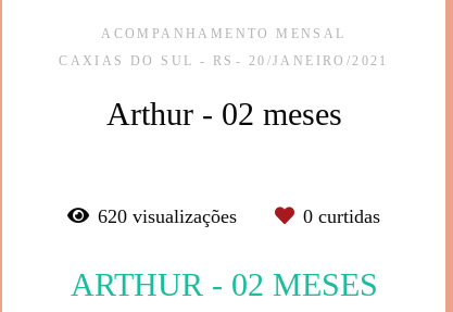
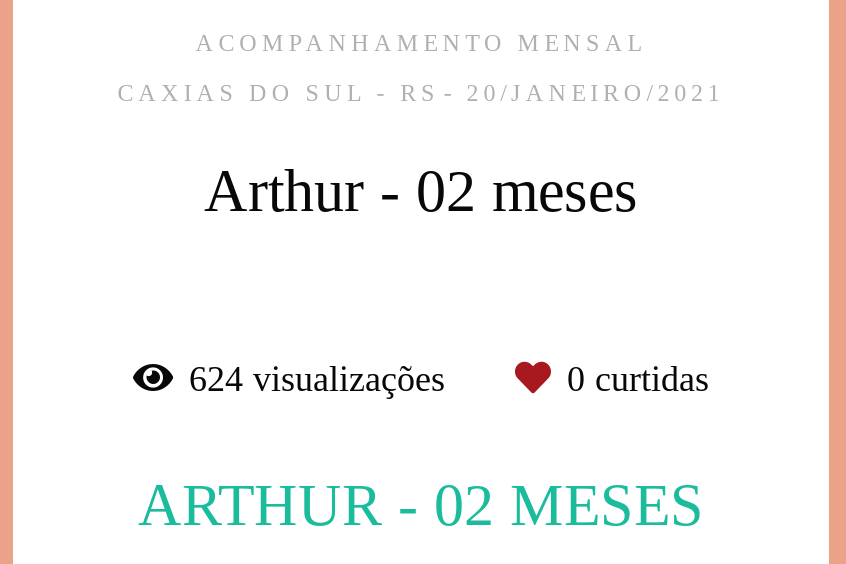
- 620 visualizações
+ 624 visualizações
